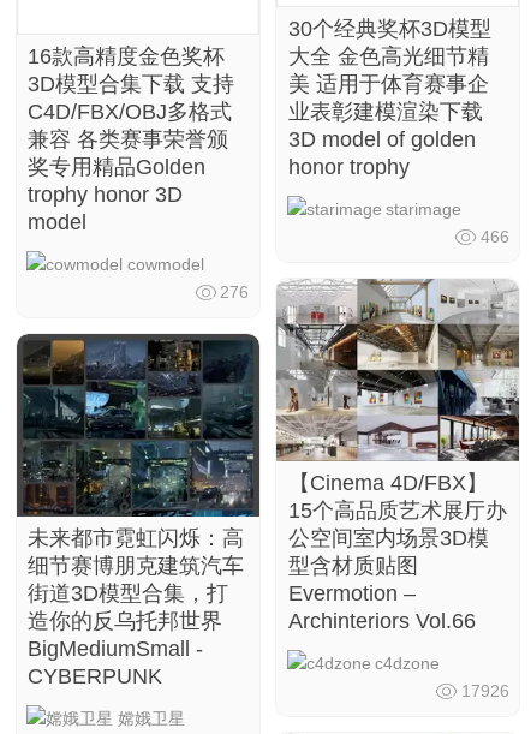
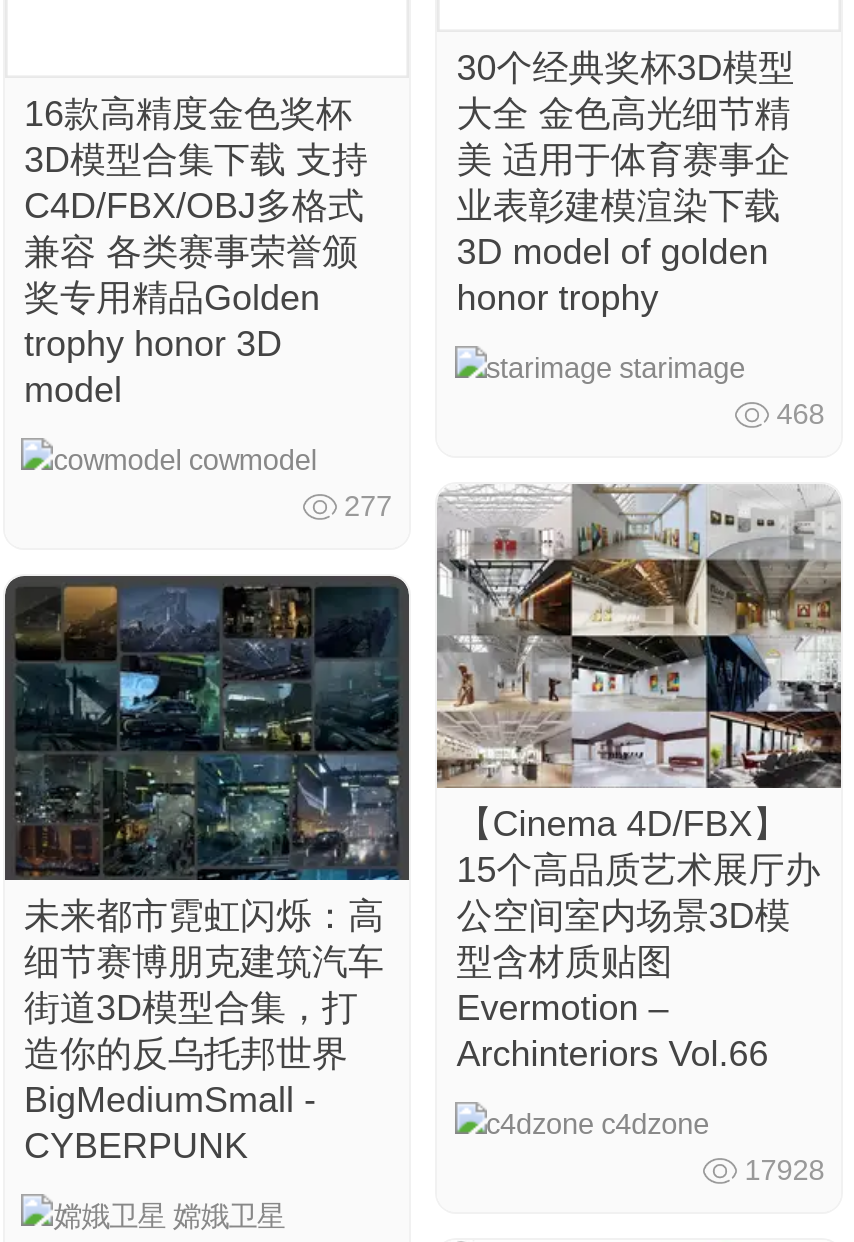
- 466
+ 468

- 276
+ 277

- 17926
+ 17928
